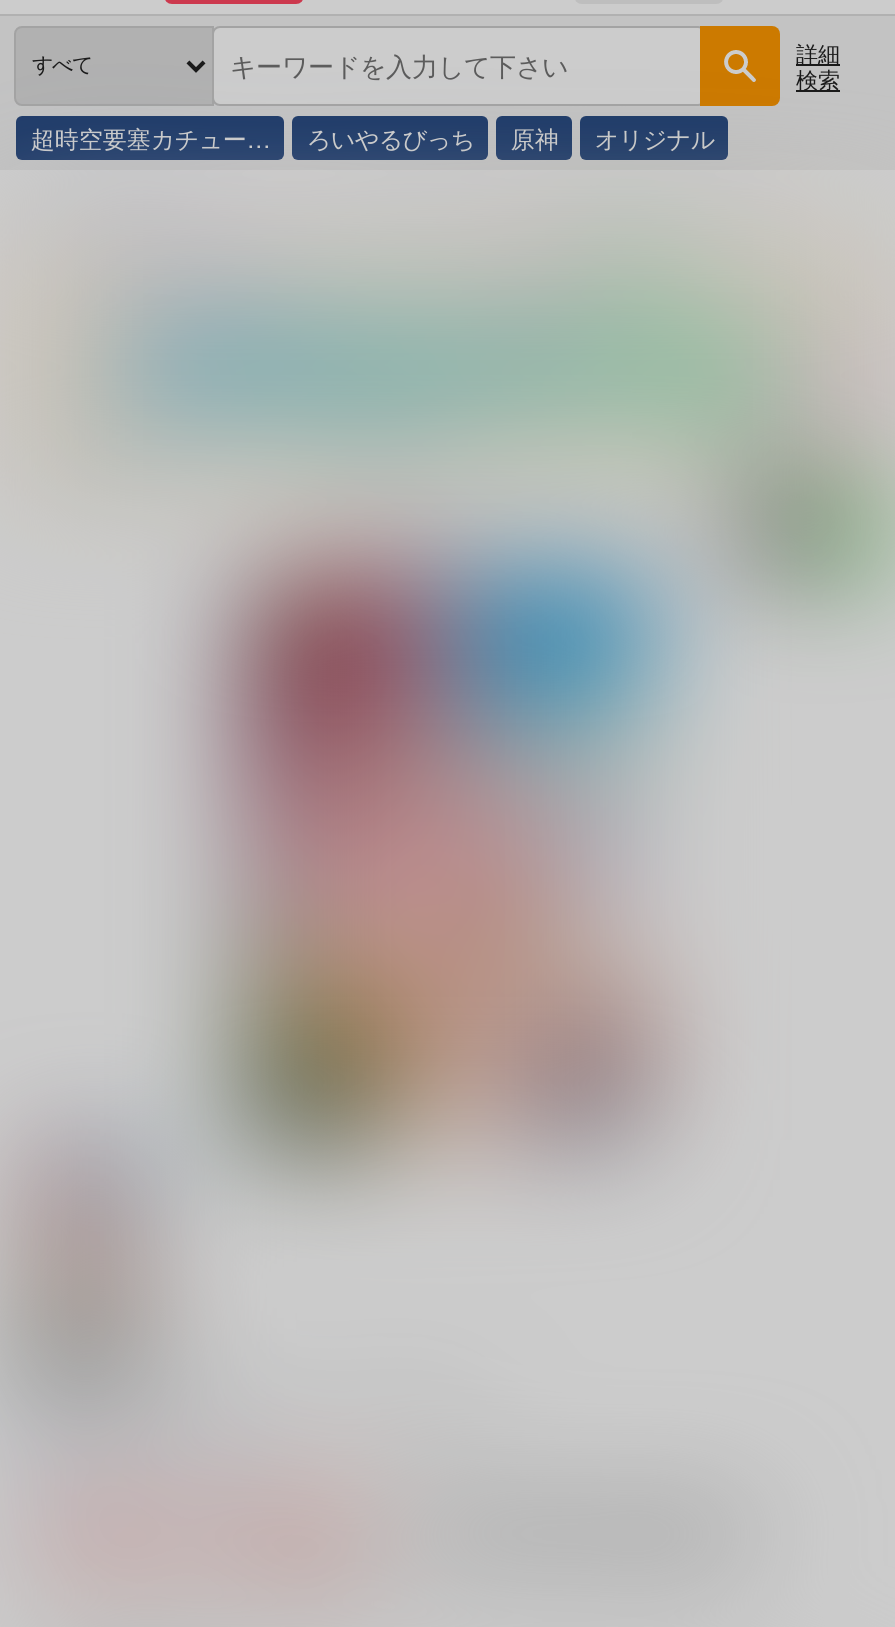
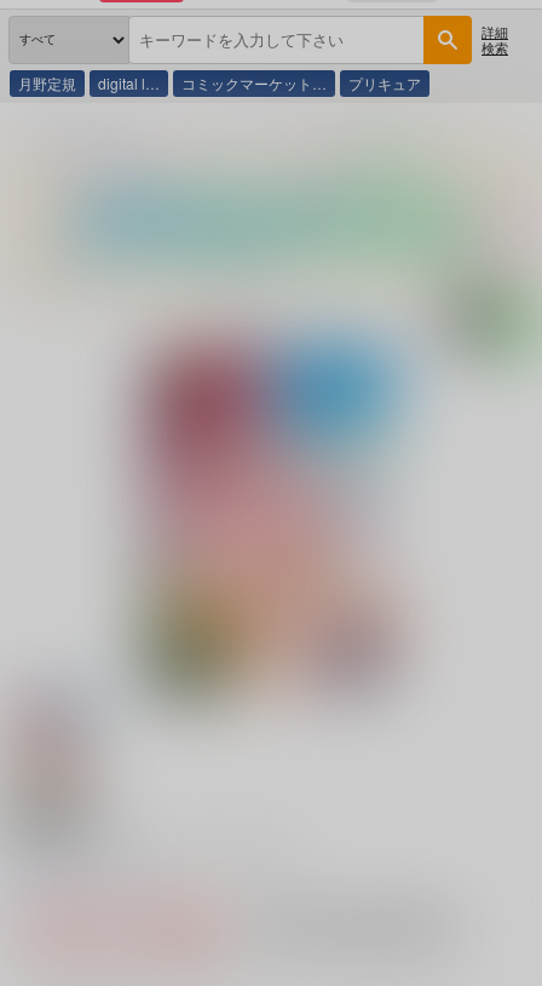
- 超時空要塞カチュー…
- ろいやるびっち
- 原神
- オリジナル
+ 月野定規
+ digital l…
+ コミックマーケット…
+ プリキュア
